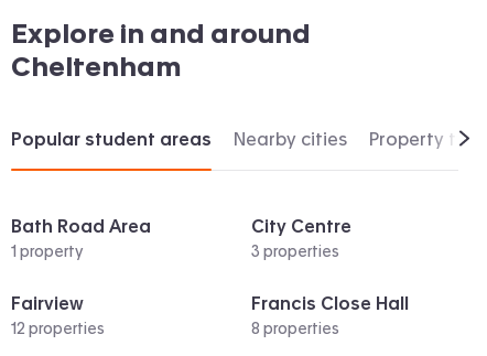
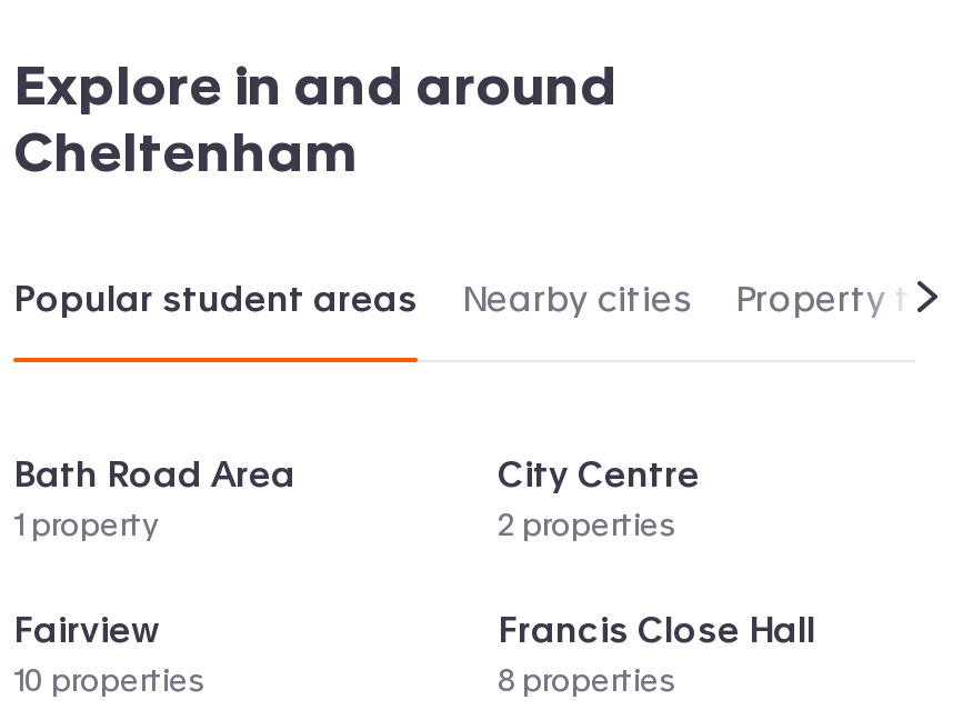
- 3 properties
+ 2 properties

- 12 properties
+ 10 properties
